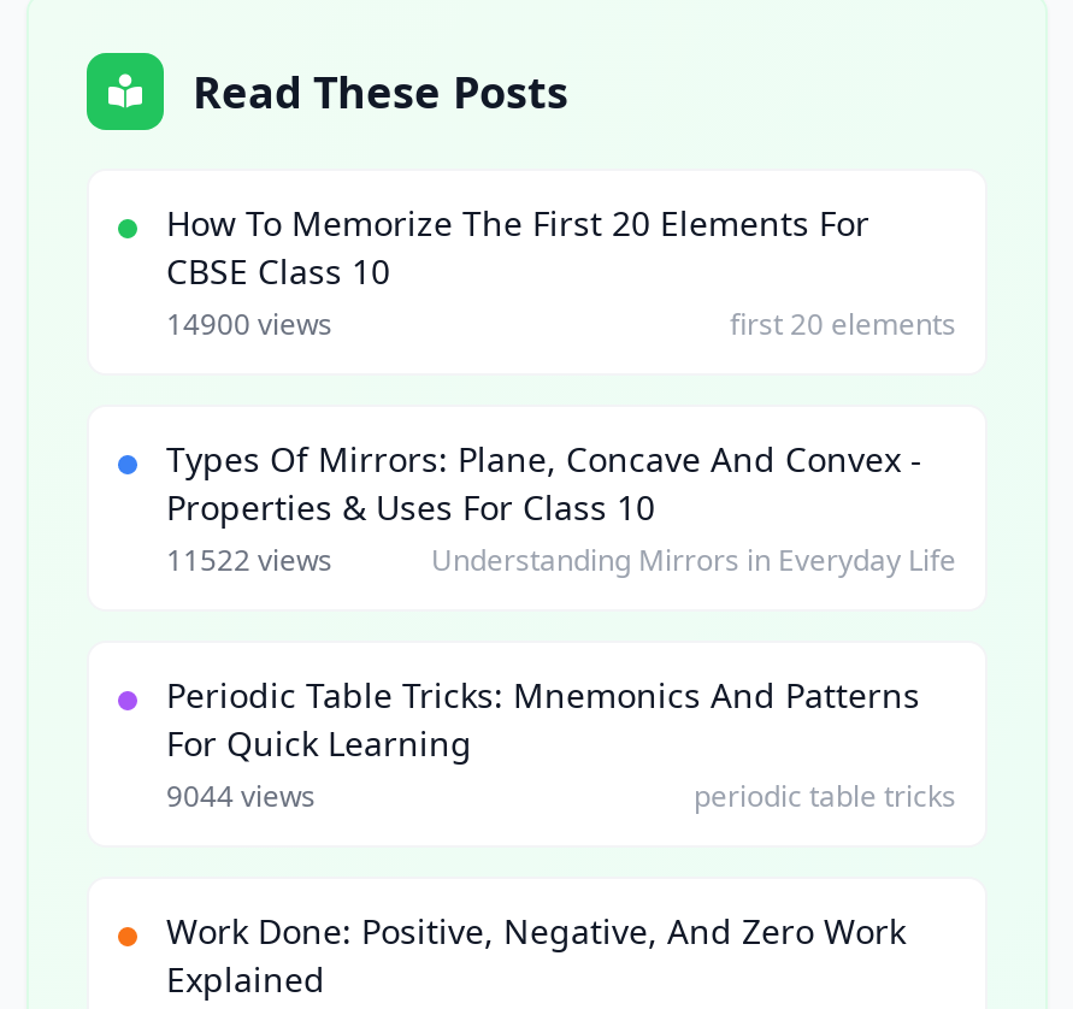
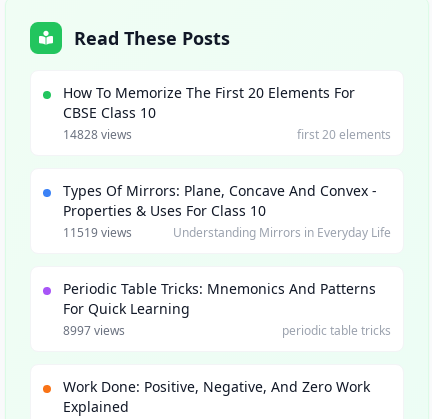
- 14900 views
+ 14828 views

- 11522 views
+ 11519 views

- 9044 views
+ 8997 views
